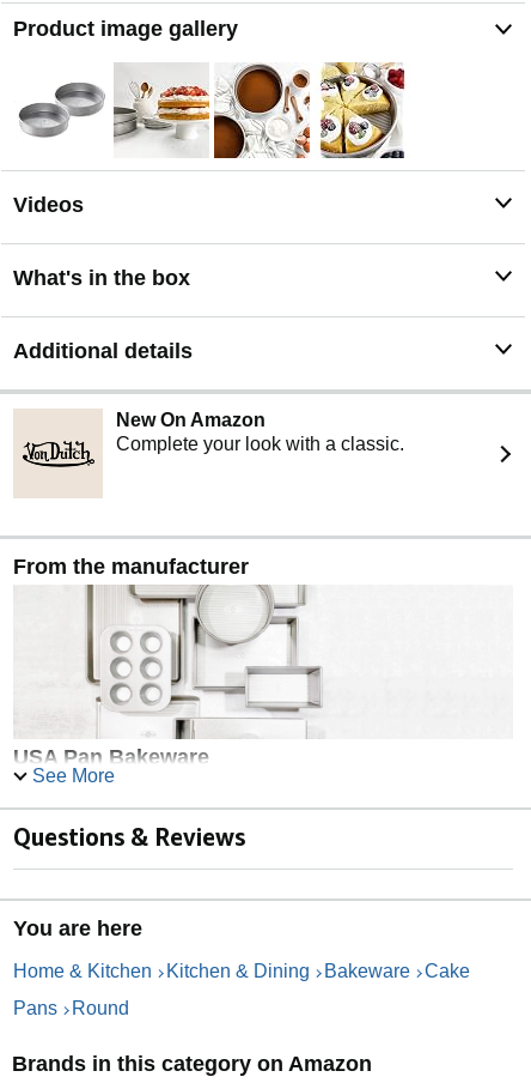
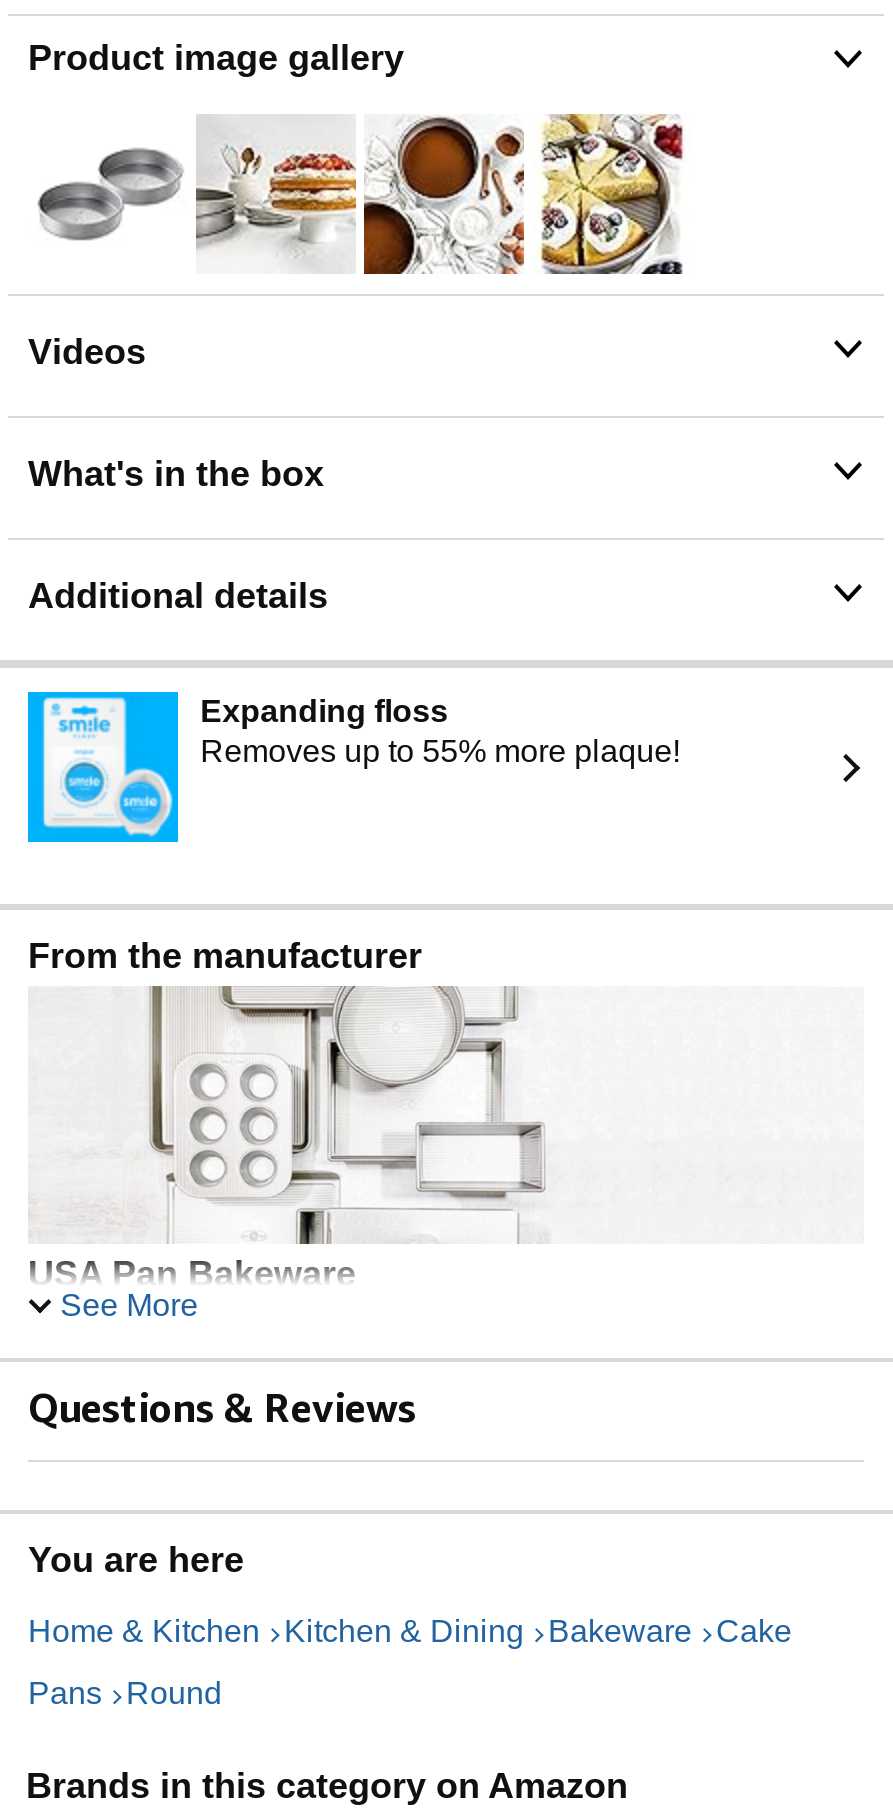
- [image]
- New On Amazon
- Complete your look with a classic.
+ [image]
+ Expanding floss
+ Removes up to 55% more plaque!
